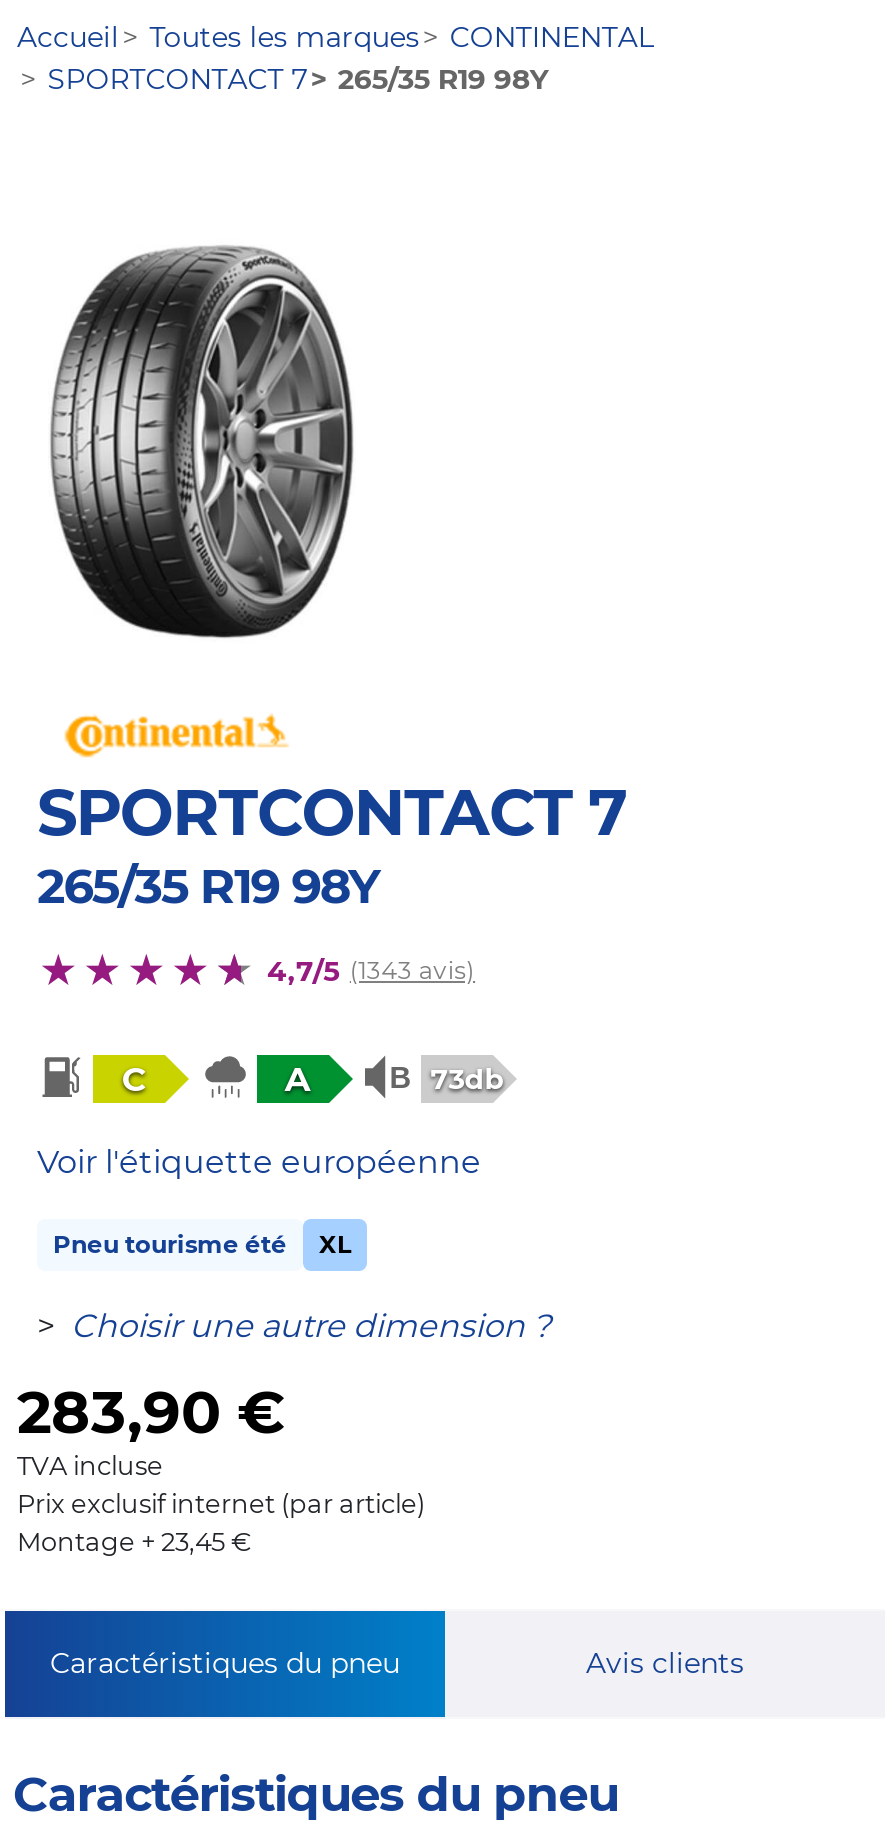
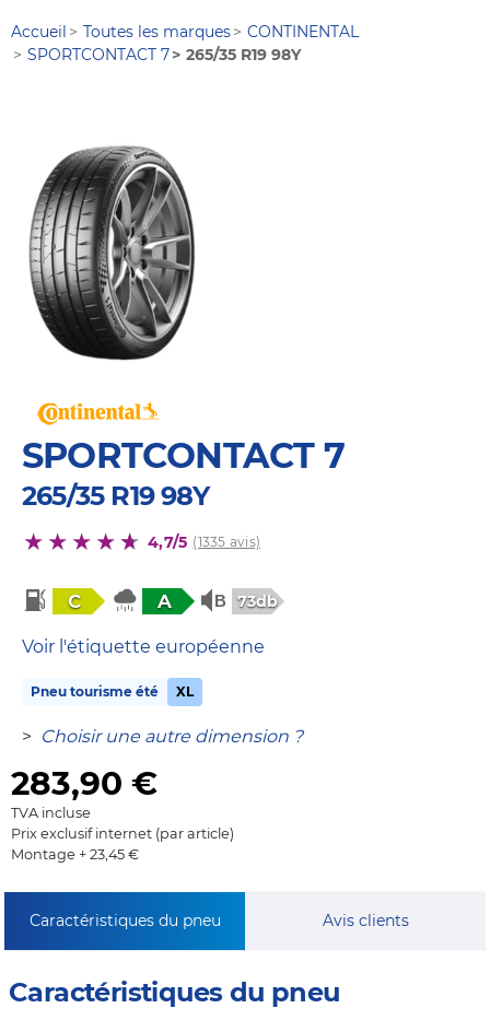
- 4,7/5 (1343 avis)
+ 4,7/5 (1335 avis)
